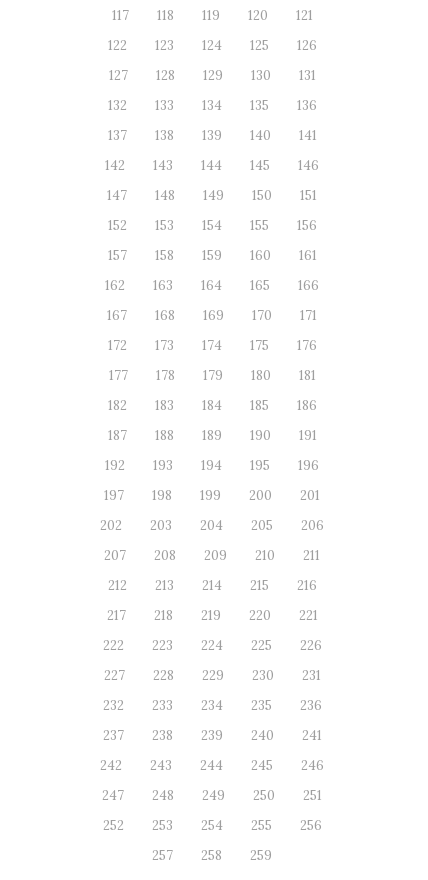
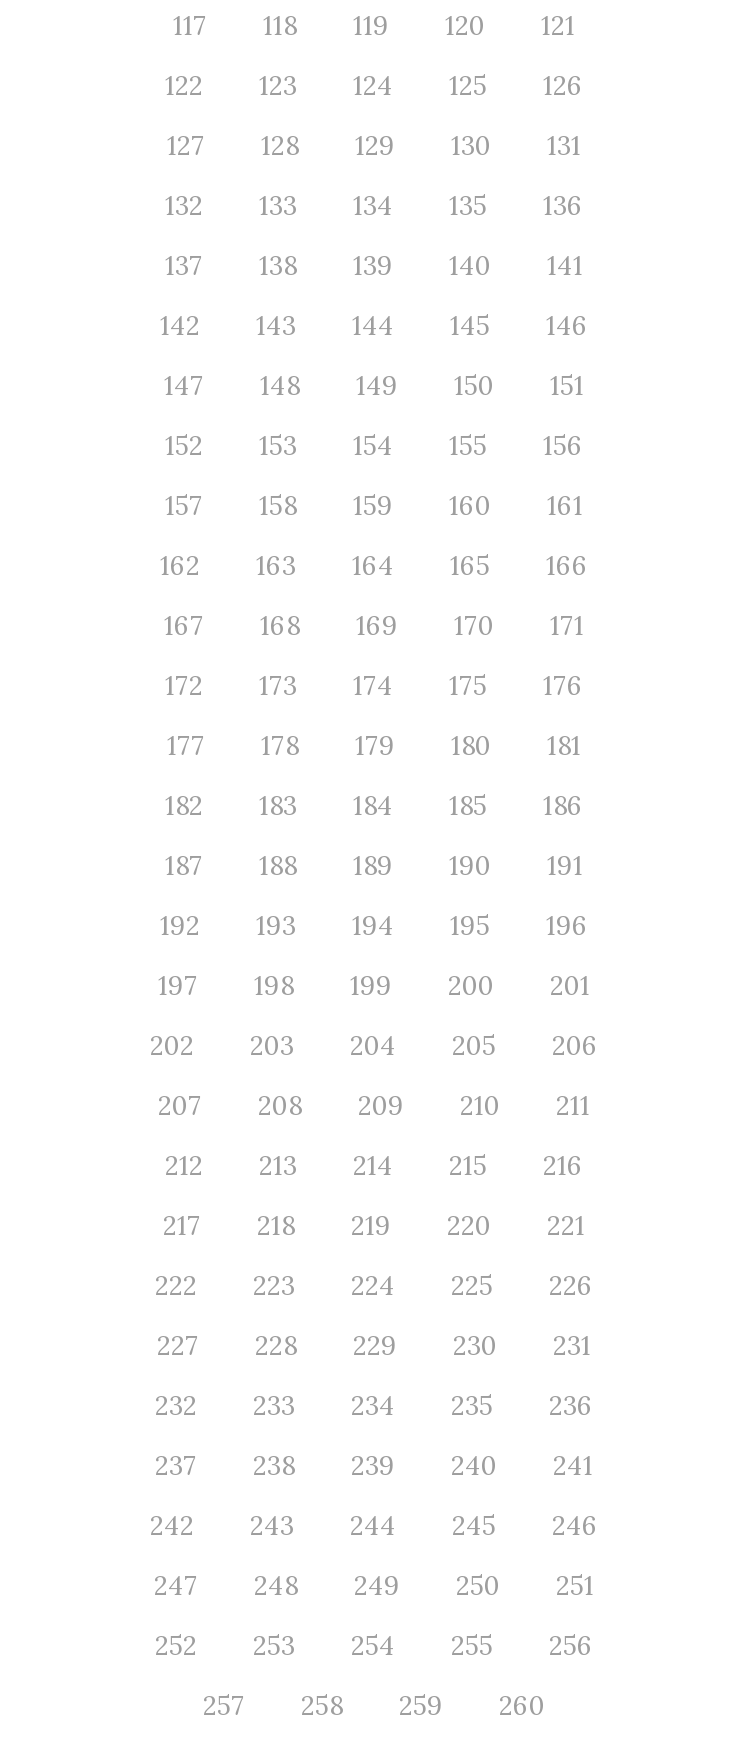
+ 260
